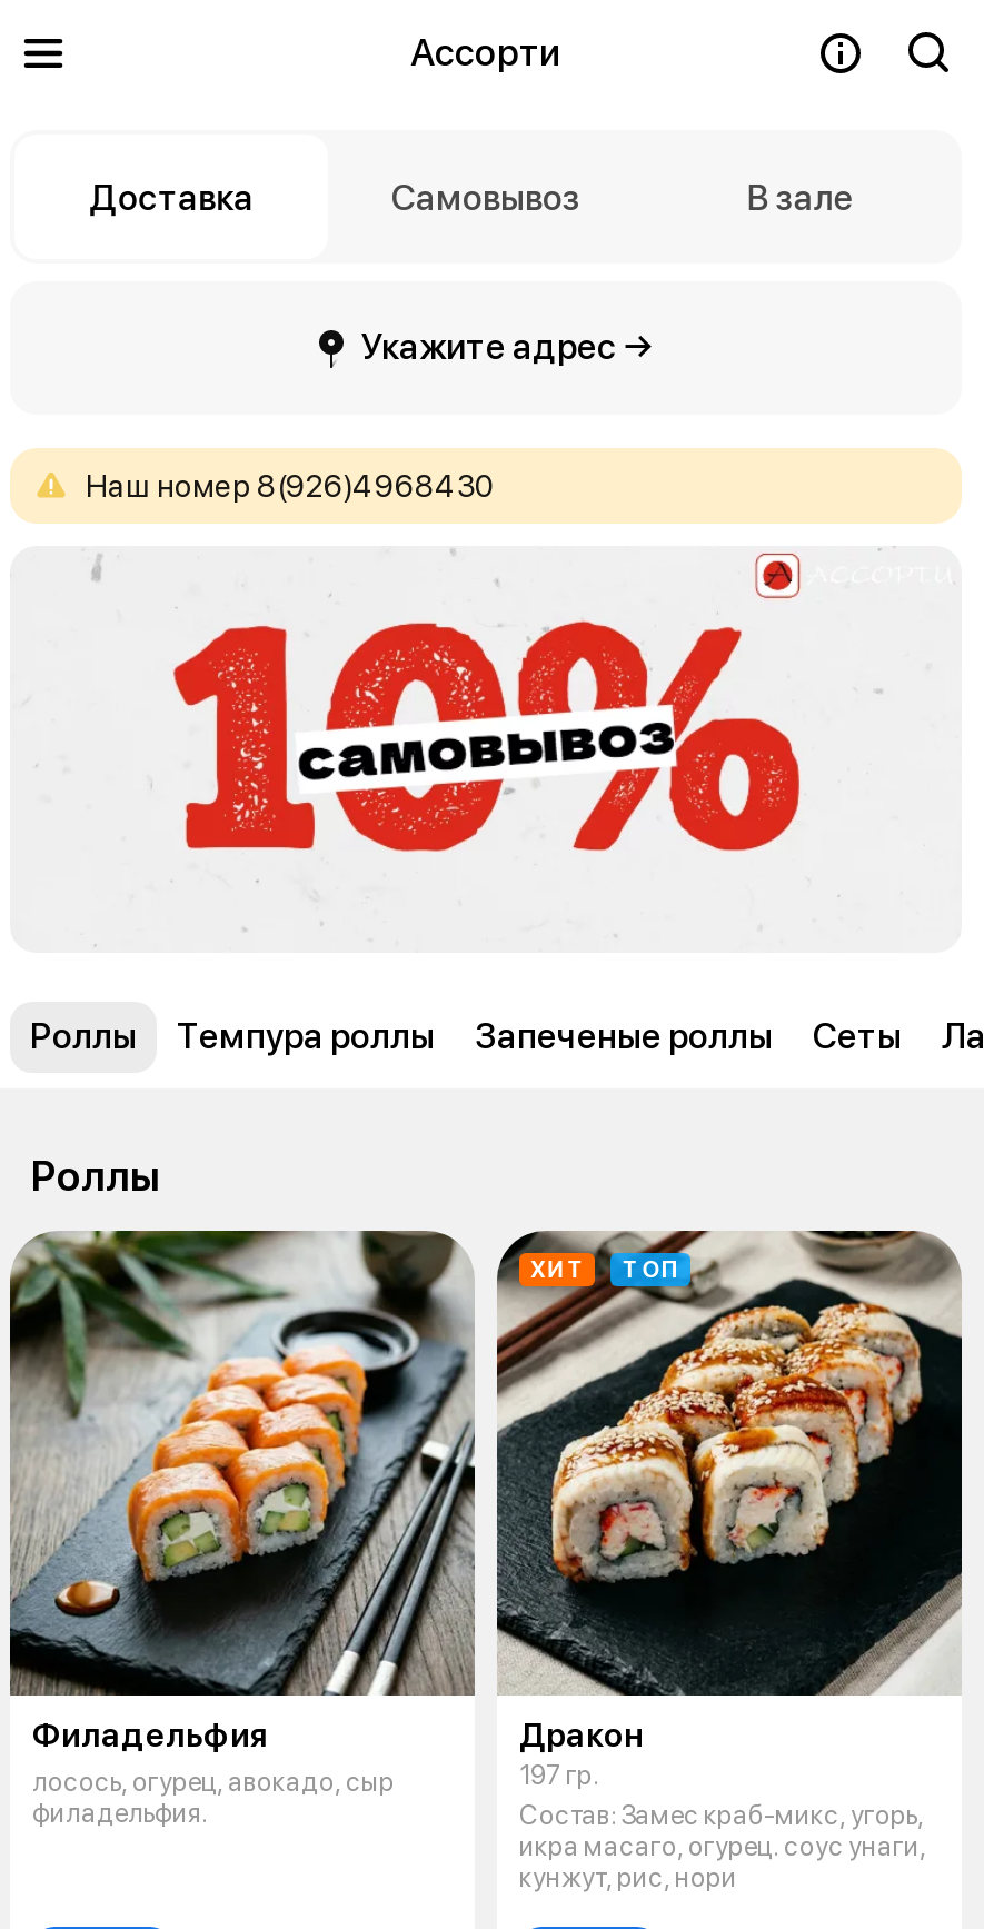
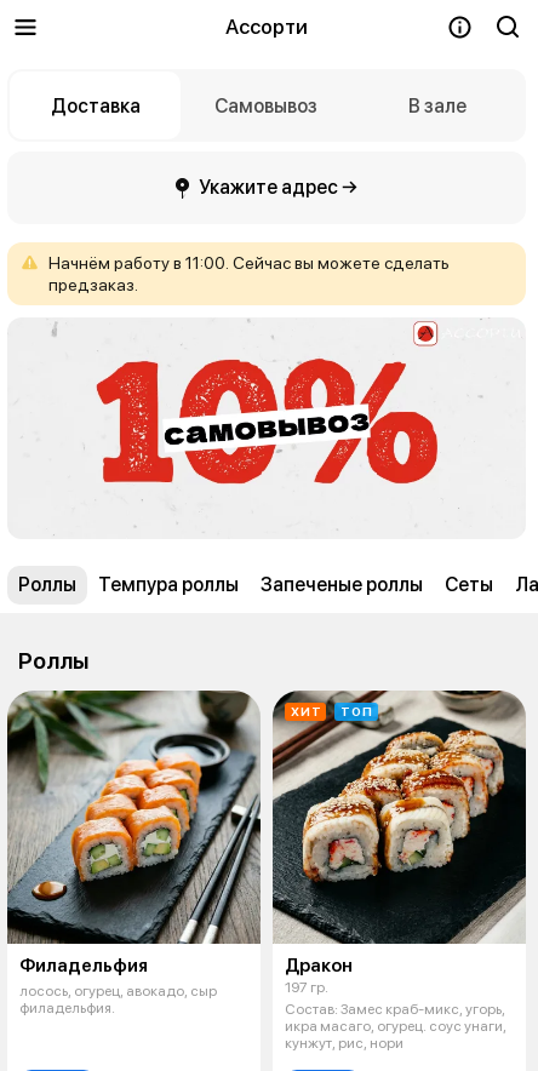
- Наш номер 8(926)4968430
+ Начнём работу в 11:00. Сейчас вы можете сделать
+ предзаказ.
